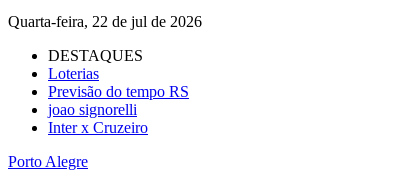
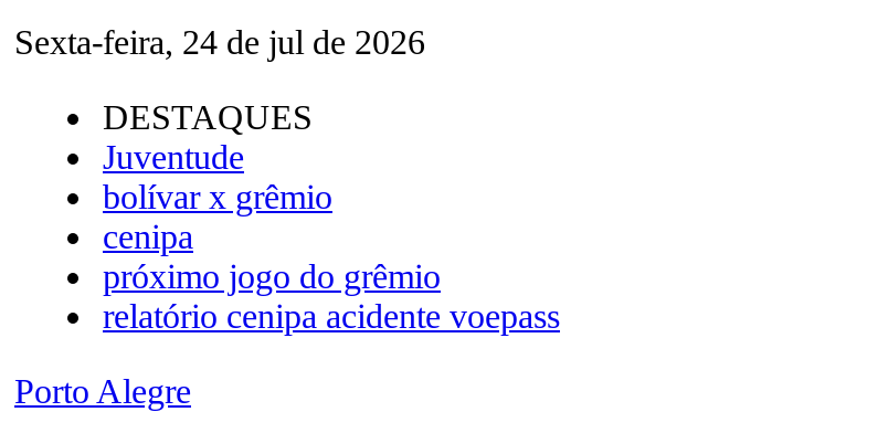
- Quarta-feira, 22 de jul de 2026
+ Sexta-feira, 24 de jul de 2026

- Loterias
- Previsão do tempo RS
- joao signorelli
- Inter x Cruzeiro
+ Juventude
+ bolívar x grêmio
+ cenipa
+ próximo jogo do grêmio
+ relatório cenipa acidente voepass
